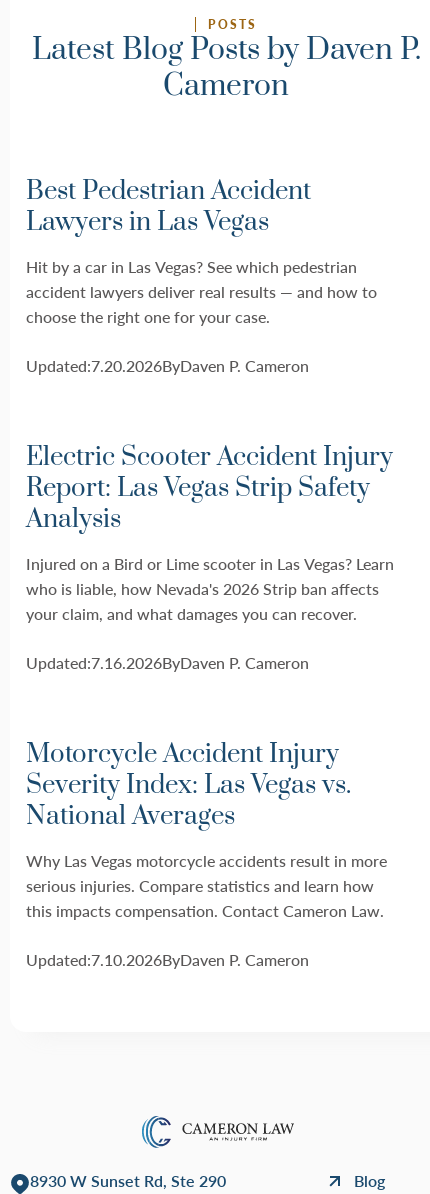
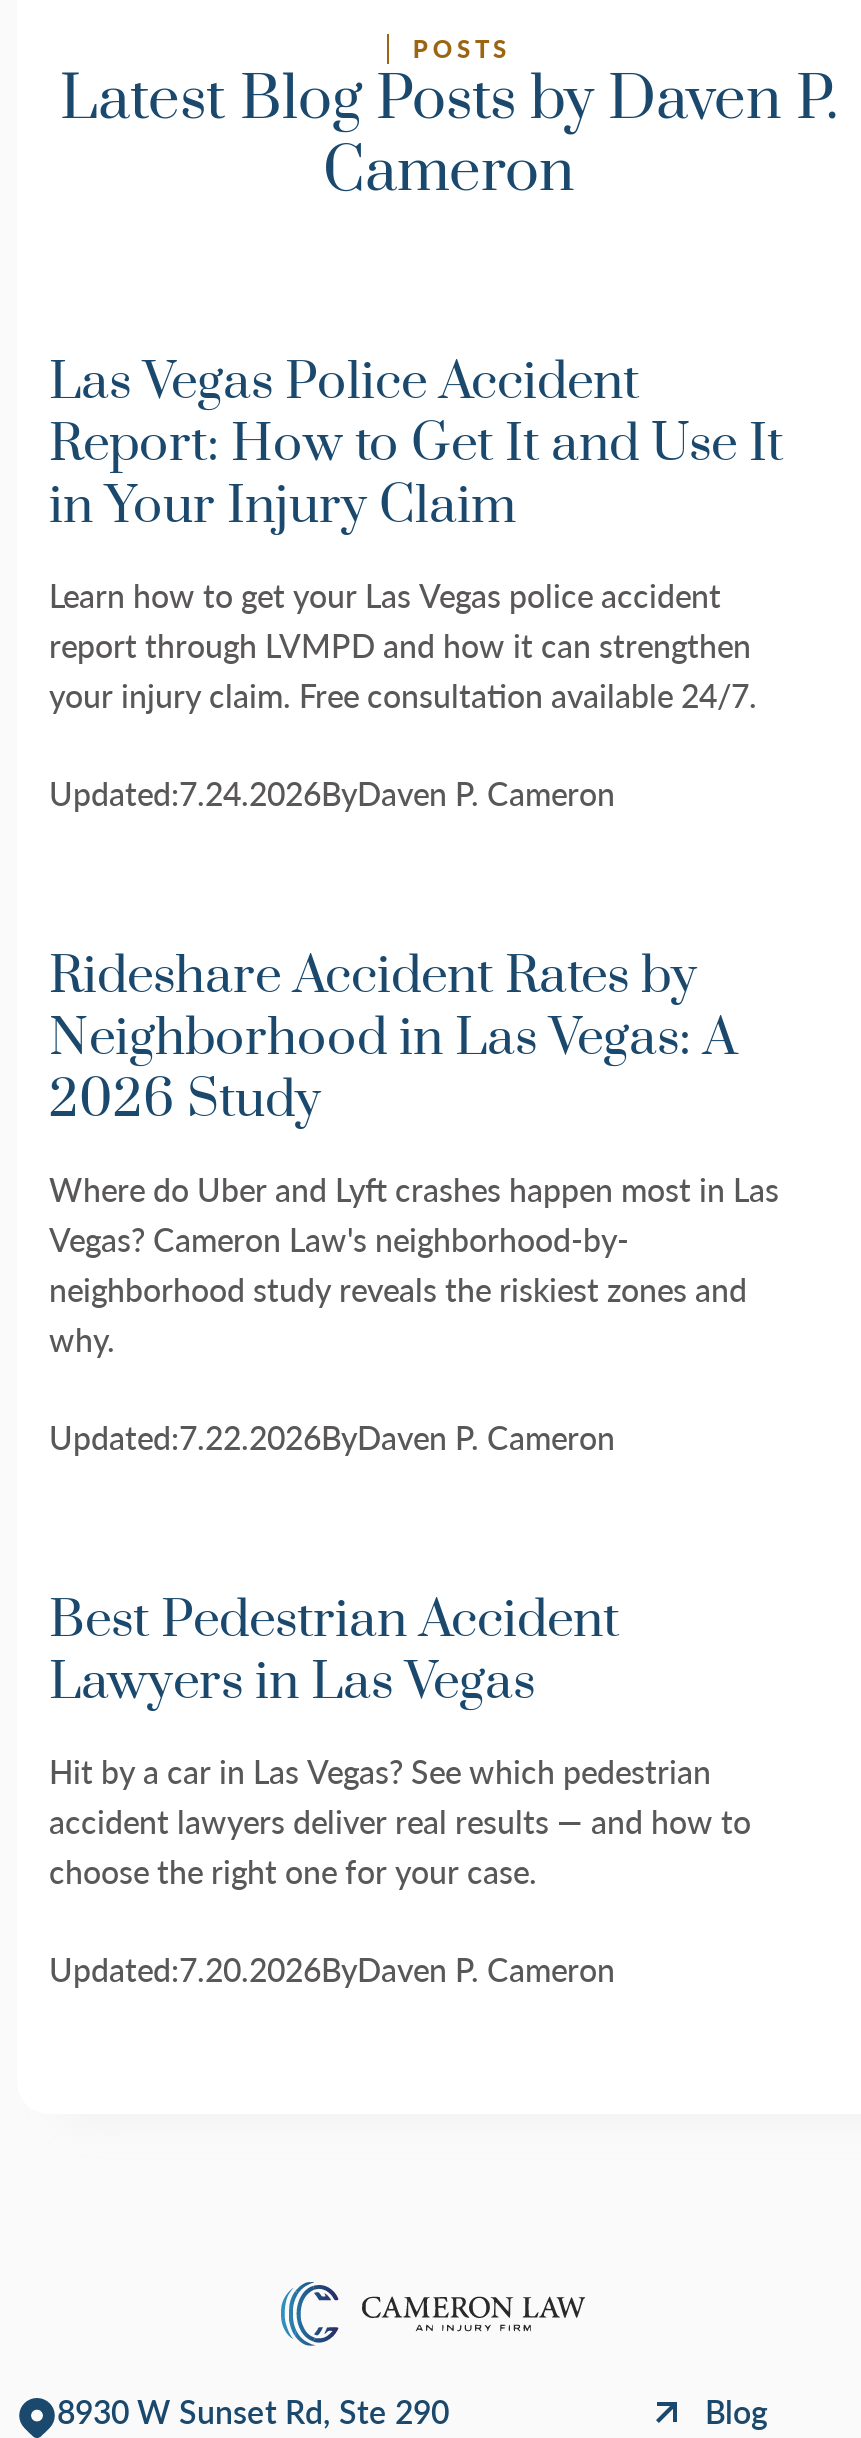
+ Las Vegas Police Accident
+ Report: How to Get It and Use It
+ in Your Injury Claim
+ Learn how to get your Las Vegas police accident
+ report through LVMPD and how it can strengthen
+ your injury claim. Free consultation available 24/7.
+ Updated:7.24.2026ByDaven P. Cameron
+ Rideshare Accident Rates by
+ Neighborhood in Las Vegas: A
+ 2026 Study
+ Where do Uber and Lyft crashes happen most in Las
+ Vegas? Cameron Law's neighborhood-by-
+ neighborhood study reveals the riskiest zones and
+ why.
+ Updated:7.22.2026ByDaven P. Cameron

moved down: Best Pedestrian Accident | Lawyers in Las Vegas | Hit by a car in Las Vegas? See which pedestrian | accident lawyers deliver real results — and how to | choose the right one for your case. | Updated:7.20.2026ByDaven P. Cameron

- Electric Scooter Accident Injury
- Report: Las Vegas Strip Safety
- Analysis
- Injured on a Bird or Lime scooter in Las Vegas? Learn
- who is liable, how Nevada's 2026 Strip ban affects
- your claim, and what damages you can recover.
- Updated:7.16.2026ByDaven P. Cameron
- Motorcycle Accident Injury
- Severity Index: Las Vegas vs.
- National Averages
- Why Las Vegas motorcycle accidents result in more
- serious injuries. Compare statistics and learn how
- this impacts compensation. Contact Cameron Law.
- Updated:7.10.2026ByDaven P. Cameron
